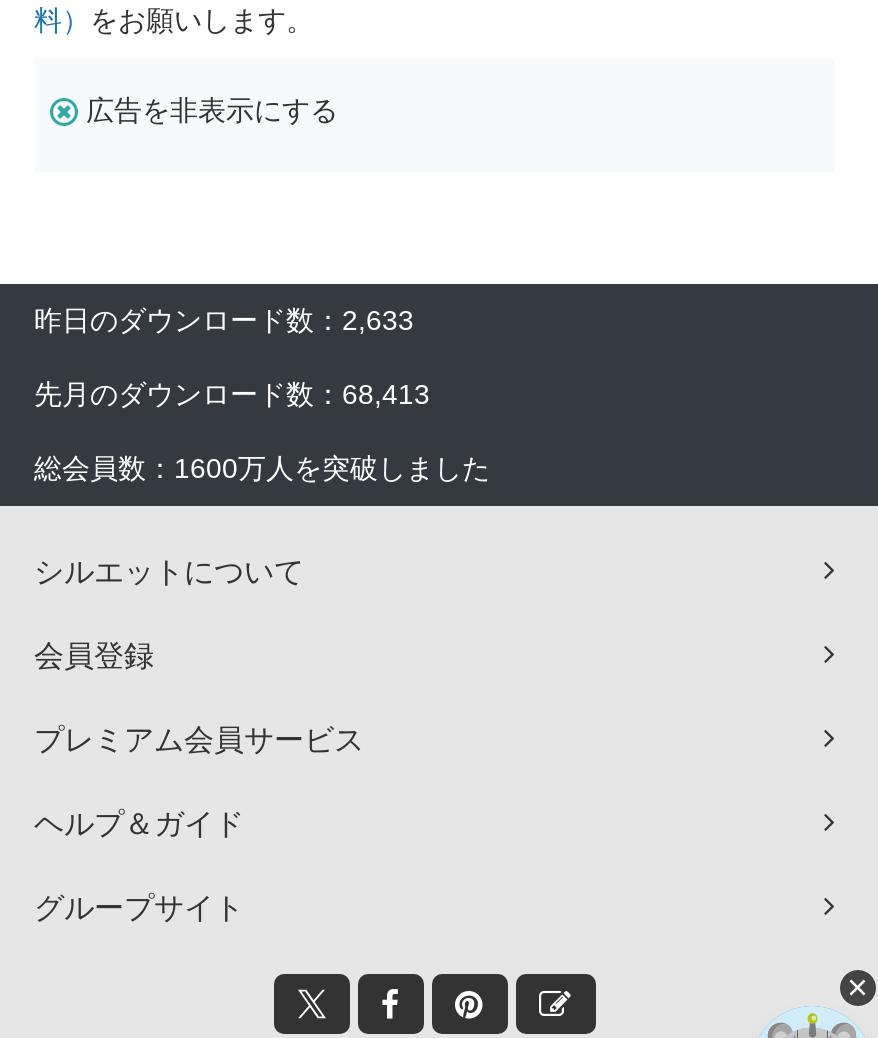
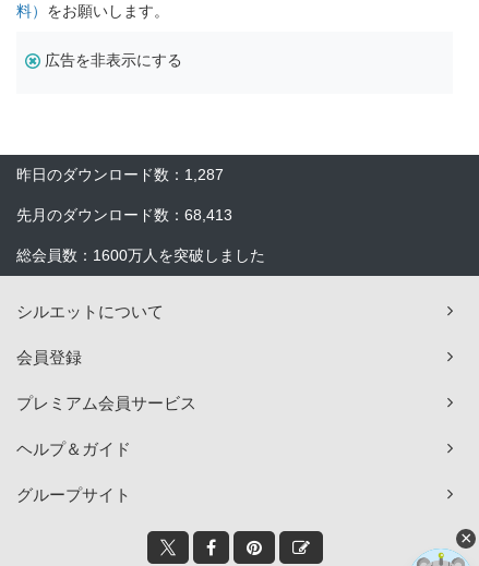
- 昨日のダウンロード数：2,633
+ 昨日のダウンロード数：1,287
